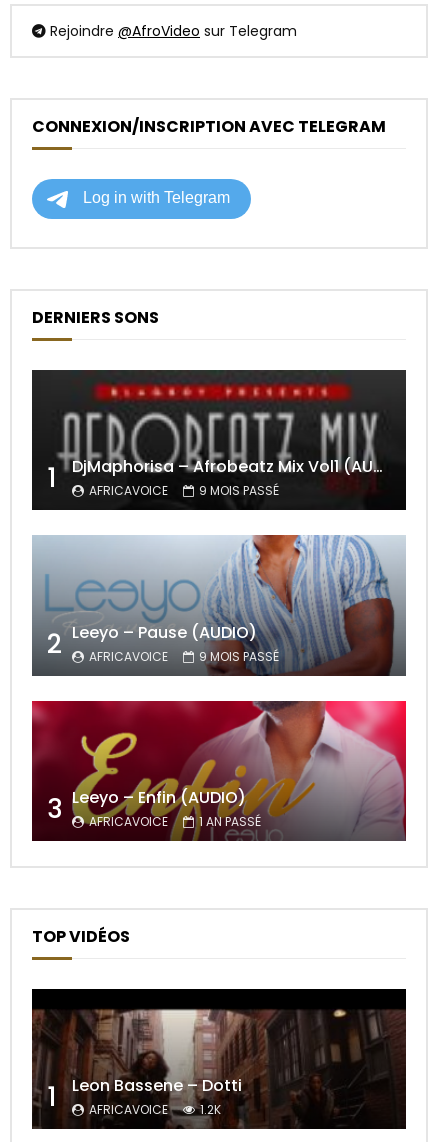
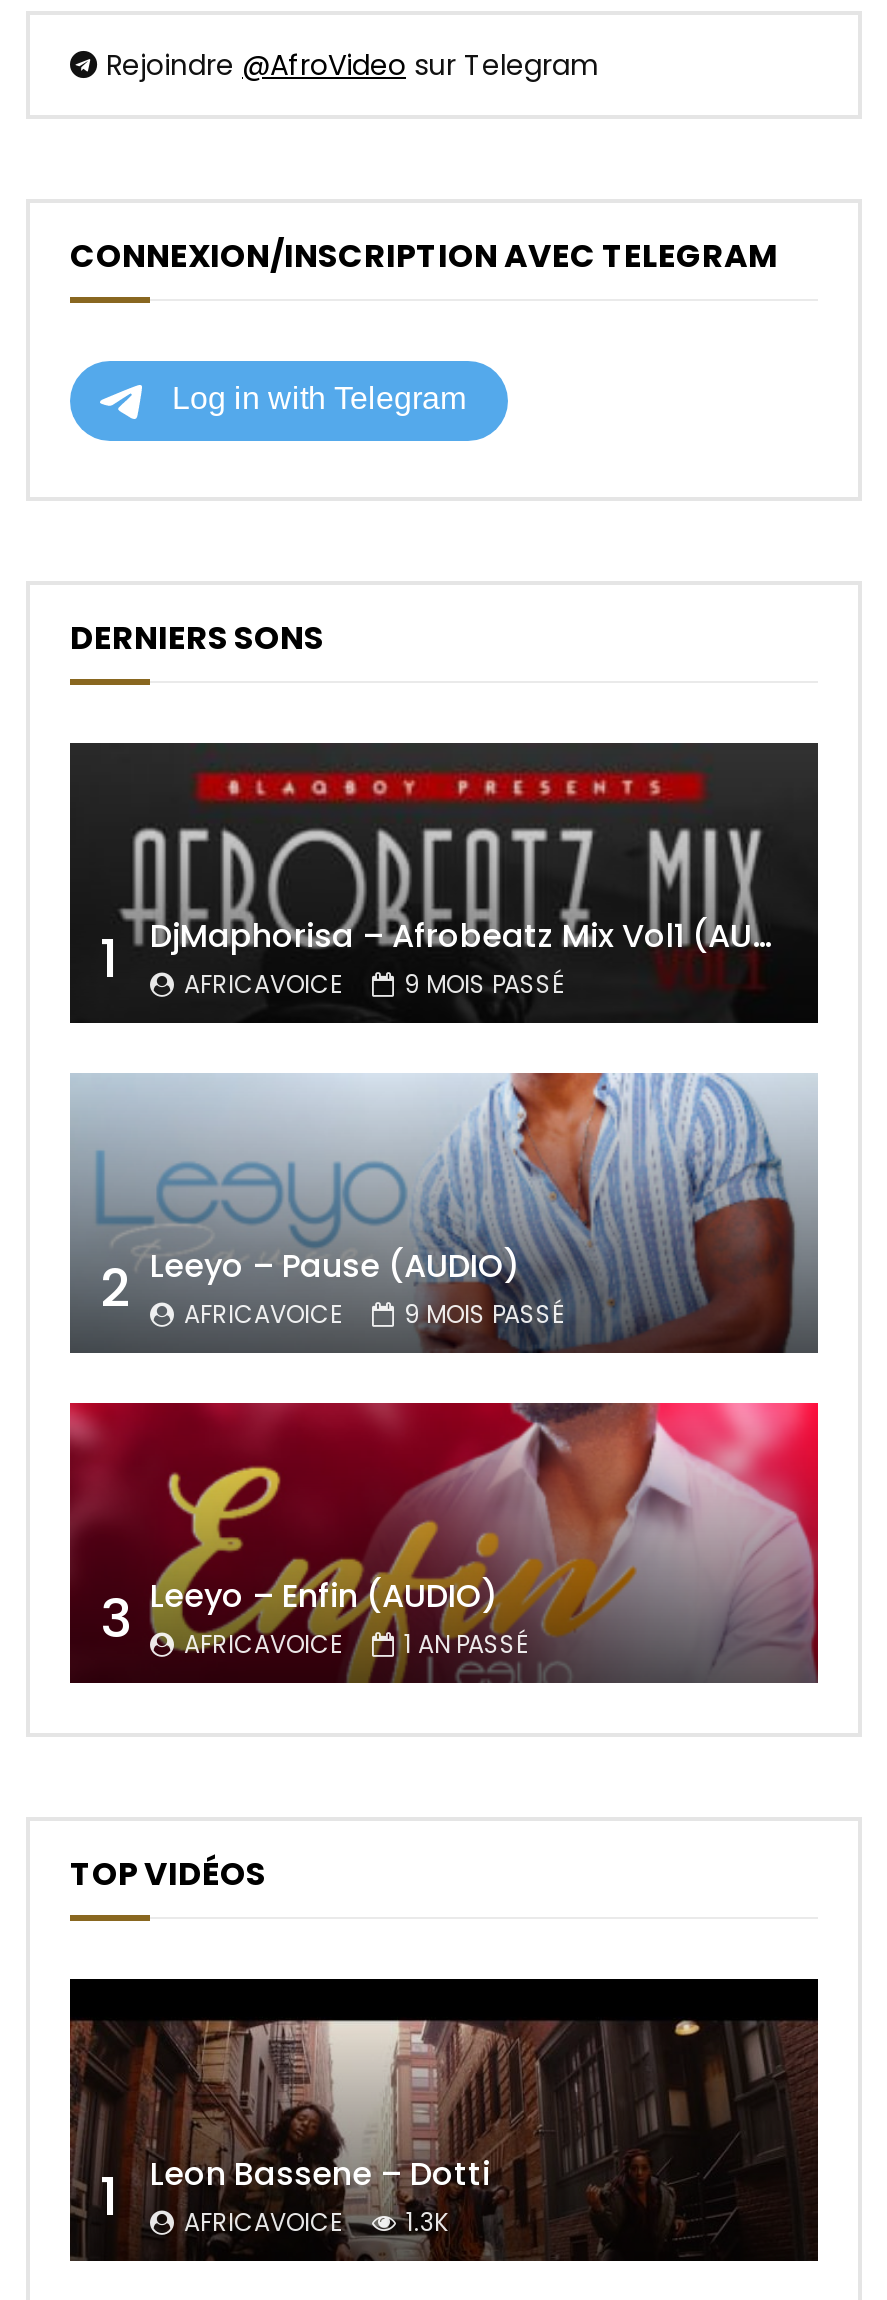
- 1 Leon Bassene – Dotti AFRICAVOICE 1.2K
+ 1 Leon Bassene – Dotti AFRICAVOICE 1.3K
